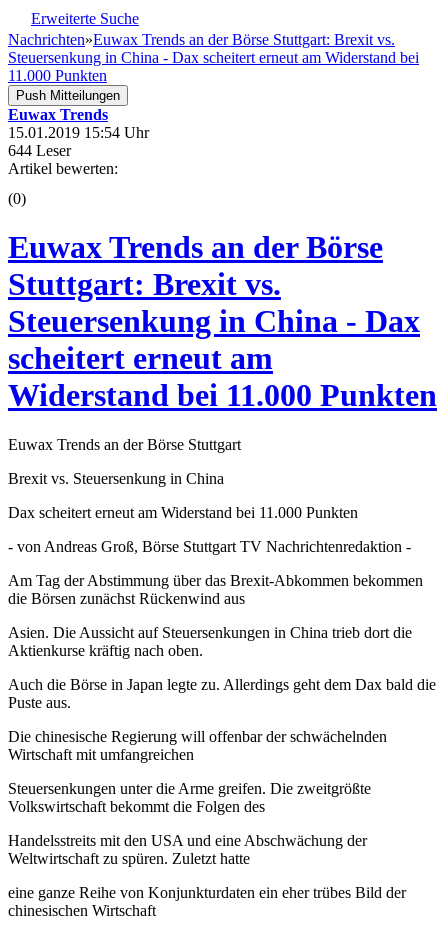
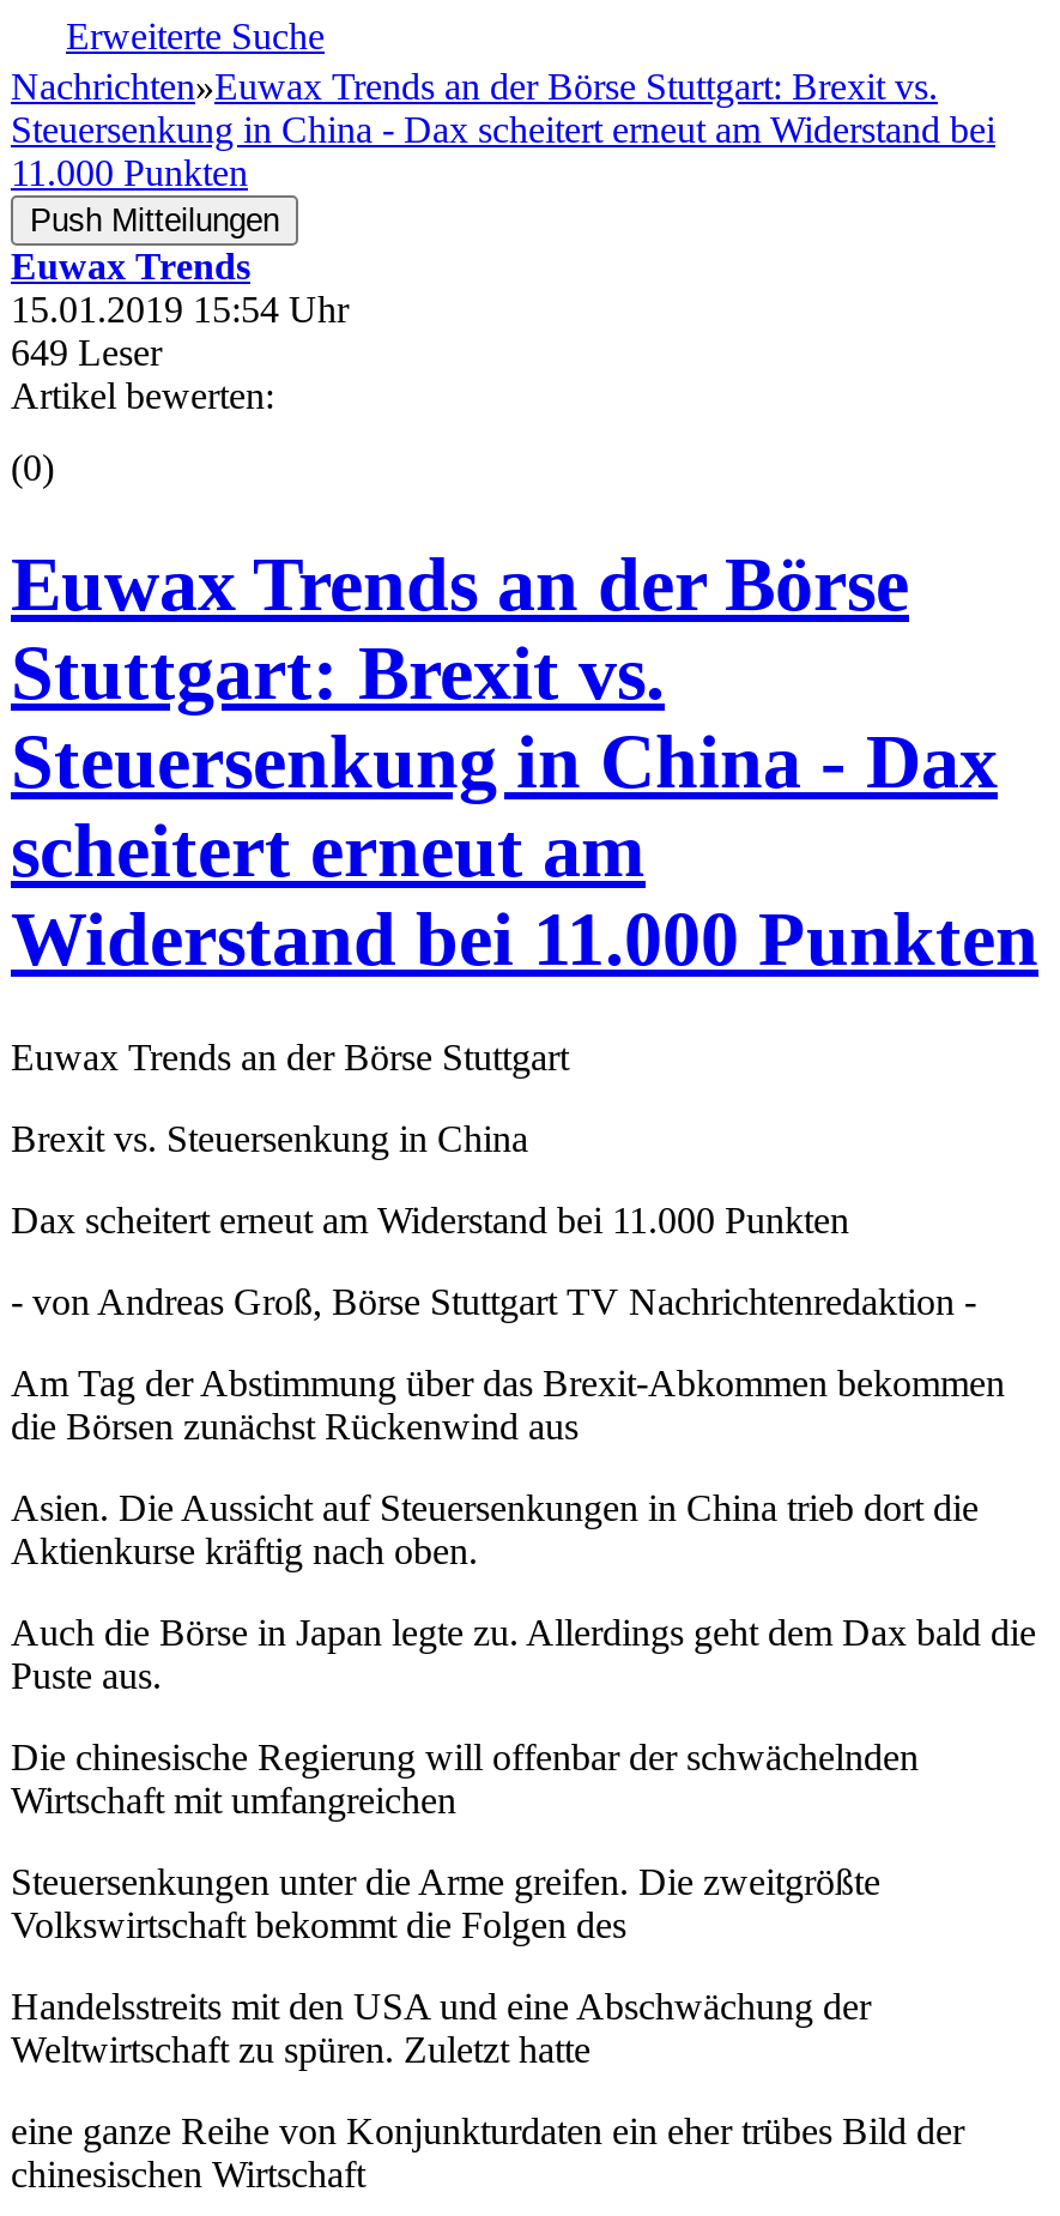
- 644 Leser
+ 649 Leser
